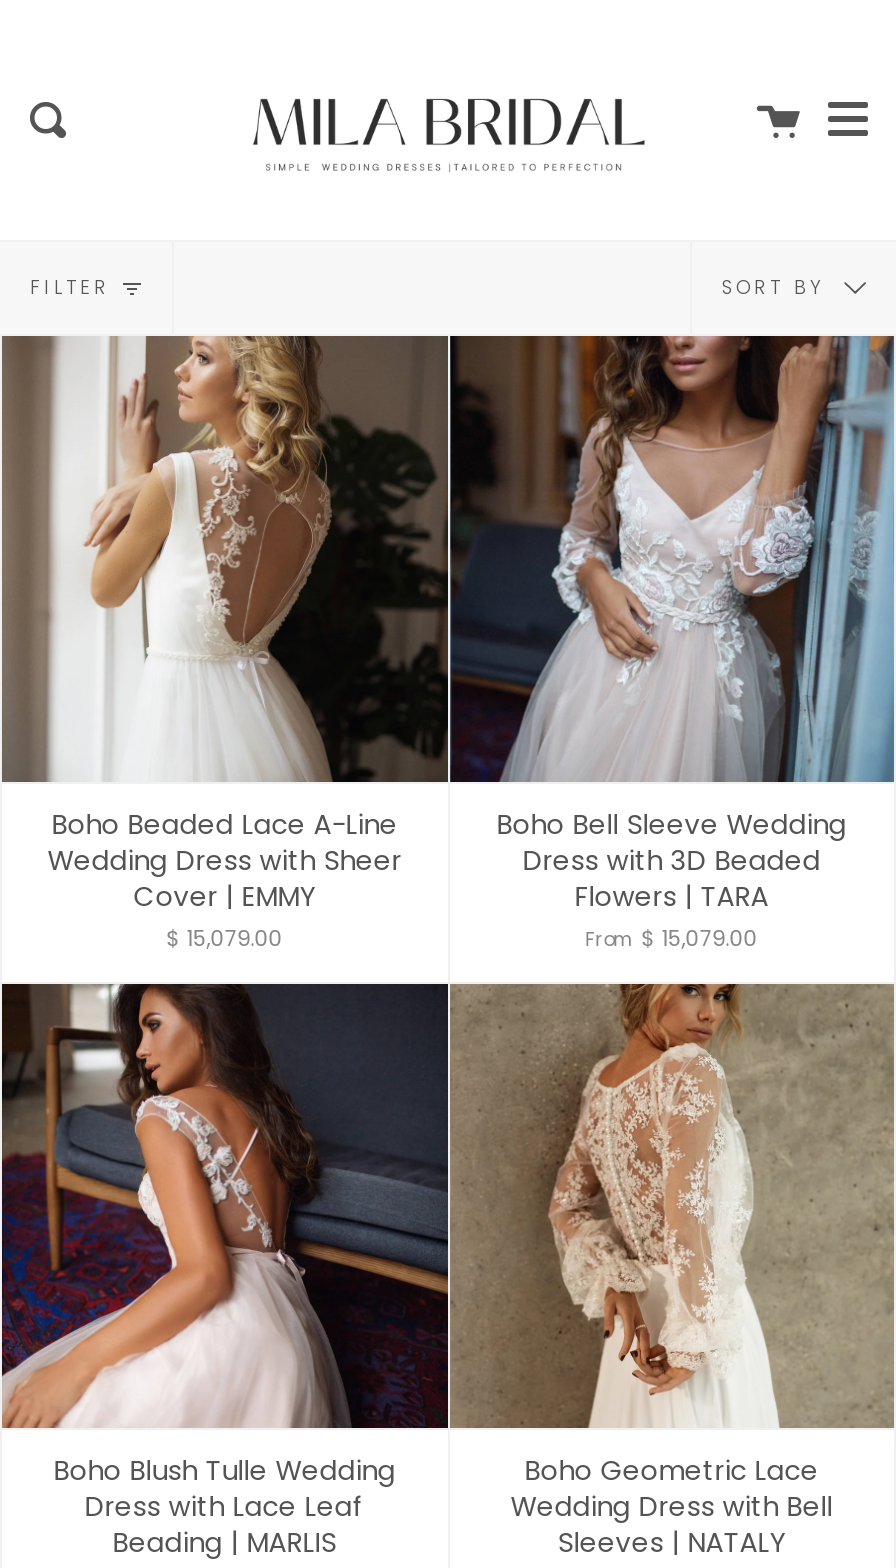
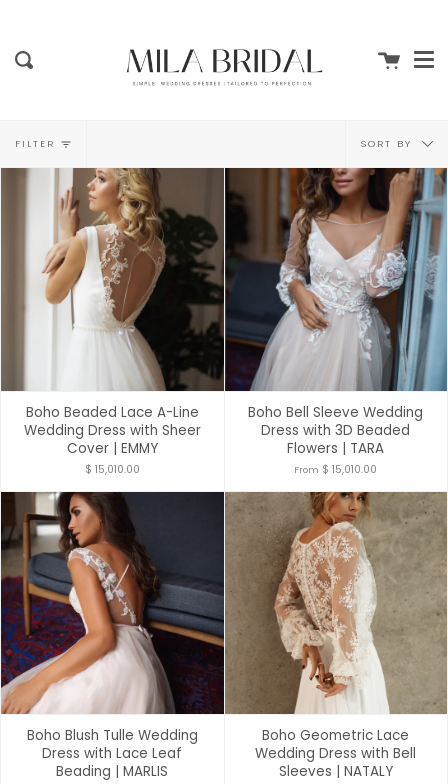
- $ 15,079.00
+ $ 15,010.00

- From $ 15,079.00
+ From $ 15,010.00
